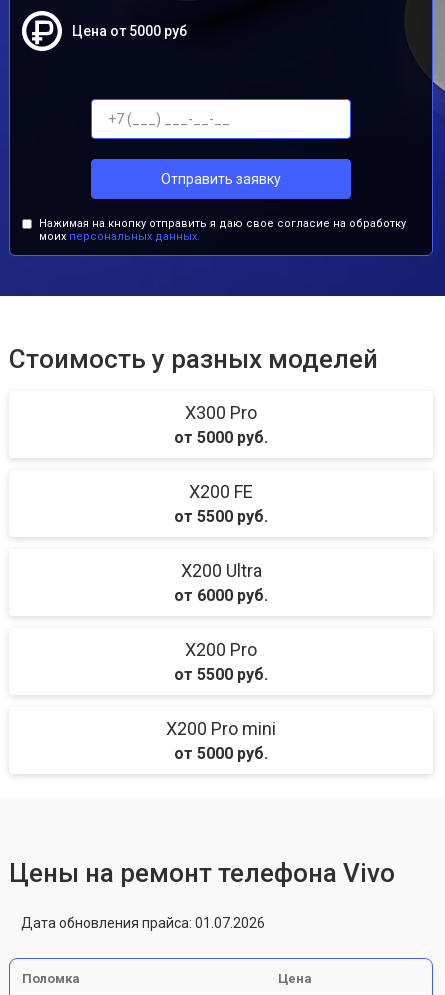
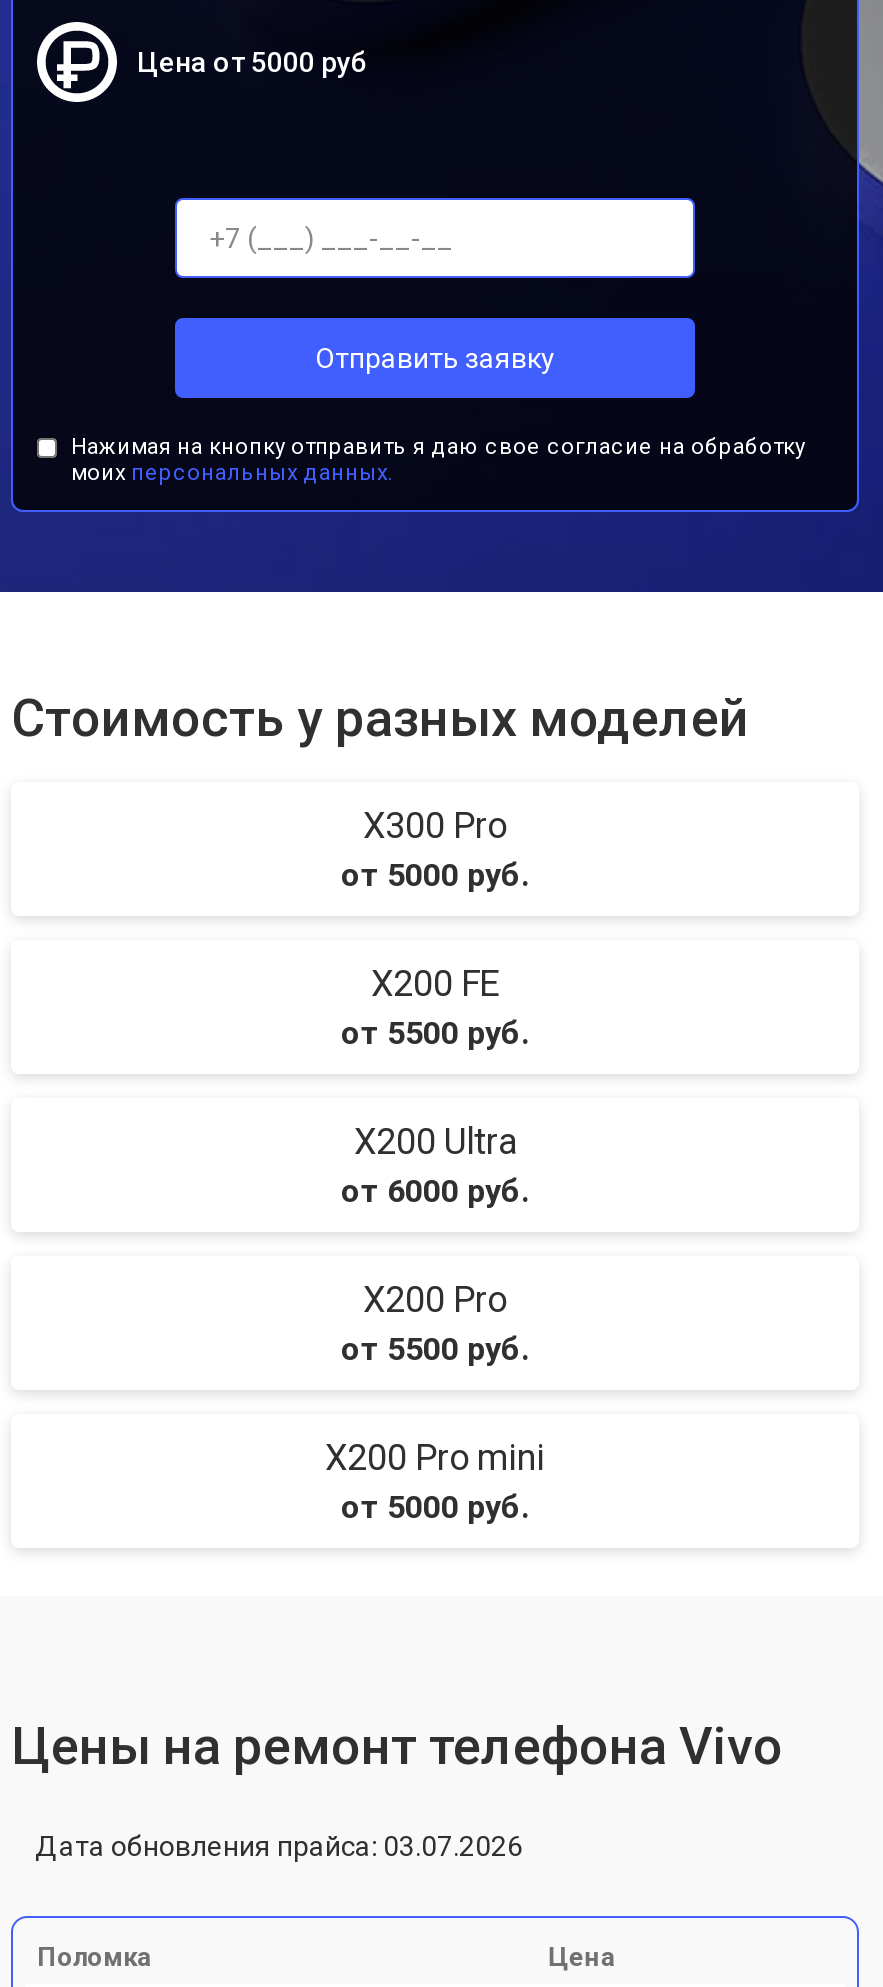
- Дата обновления прайса: 01.07.2026
+ Дата обновления прайса: 03.07.2026
